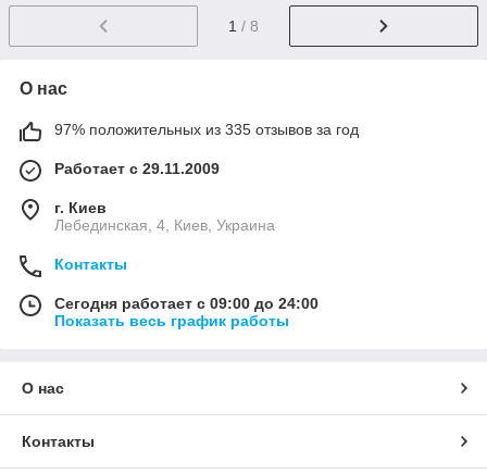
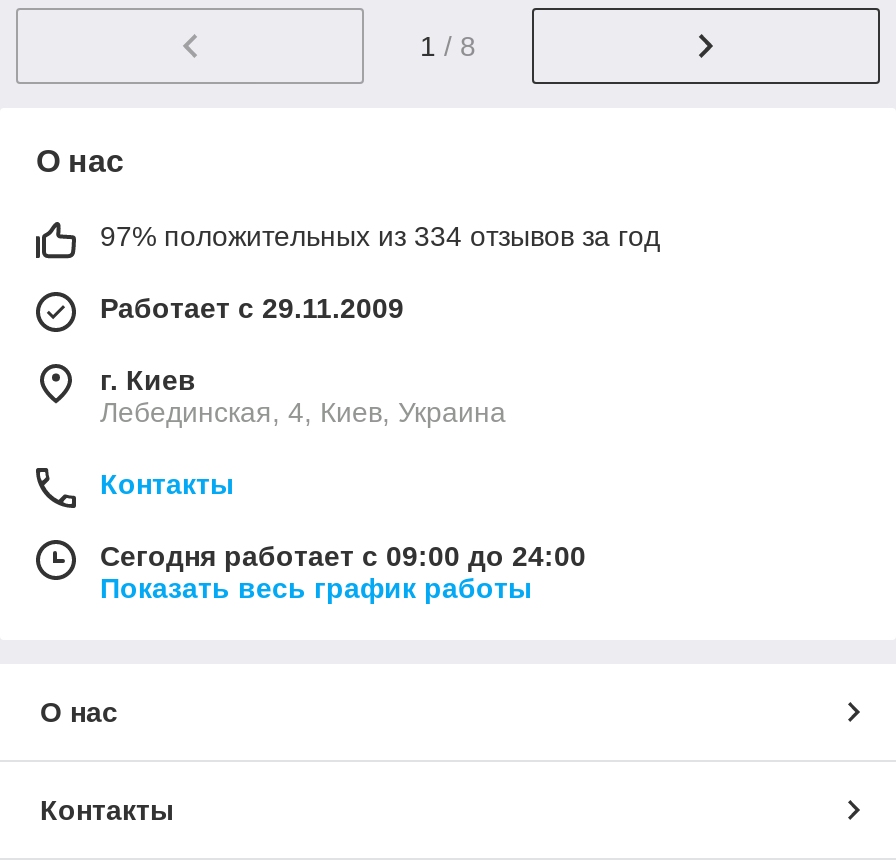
- 97% положительных из 335 отзывов за год
+ 97% положительных из 334 отзывов за год
